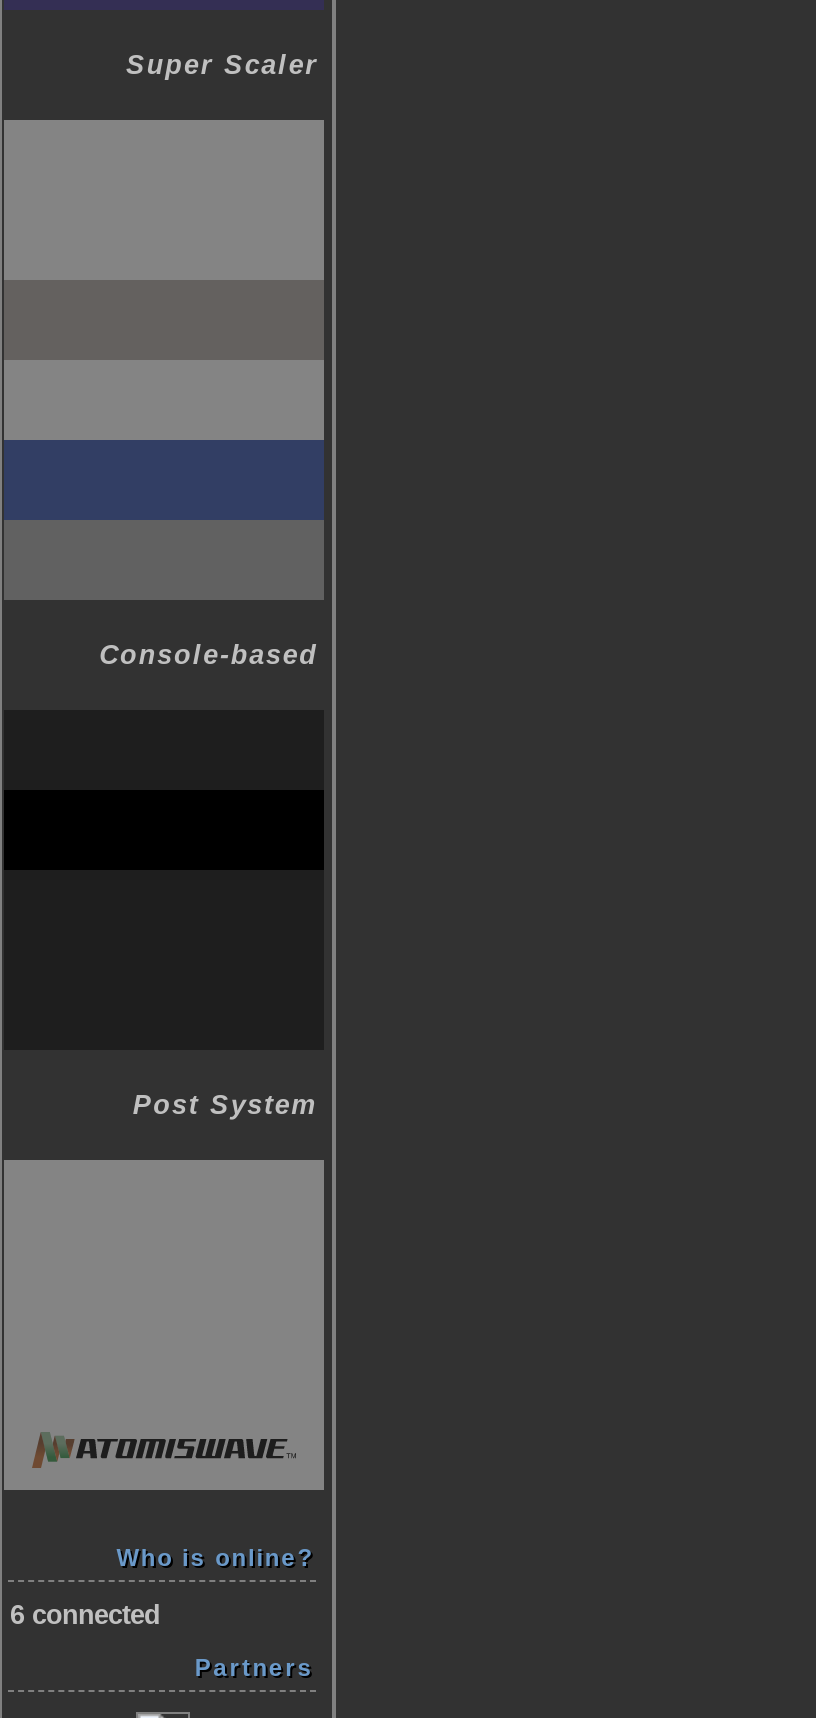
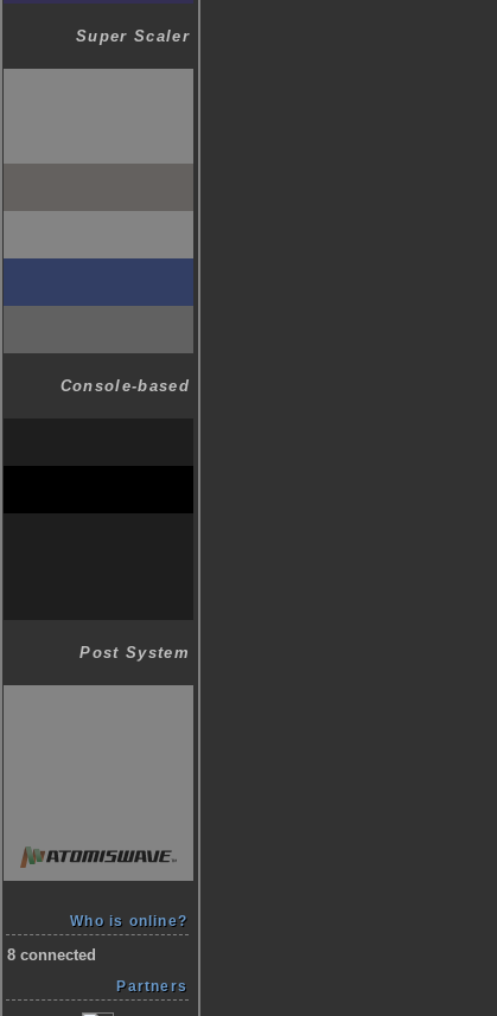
- 6 connected
+ 8 connected
